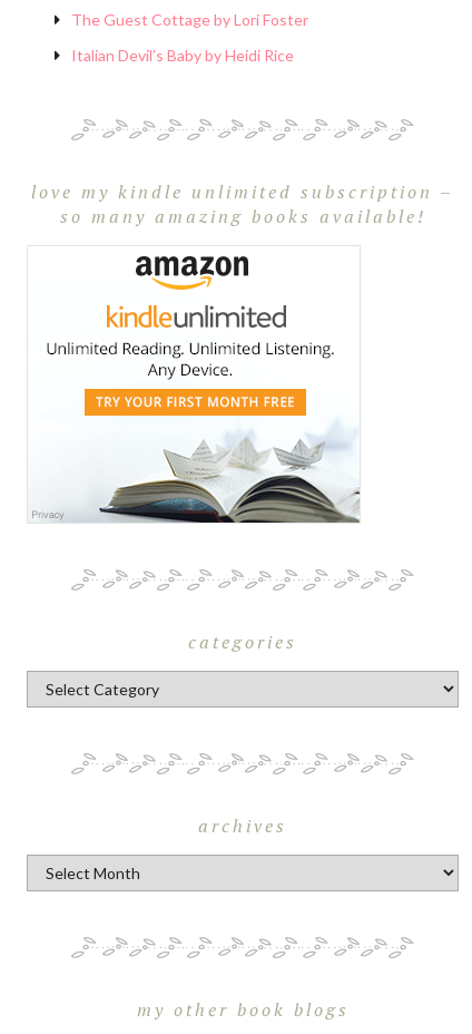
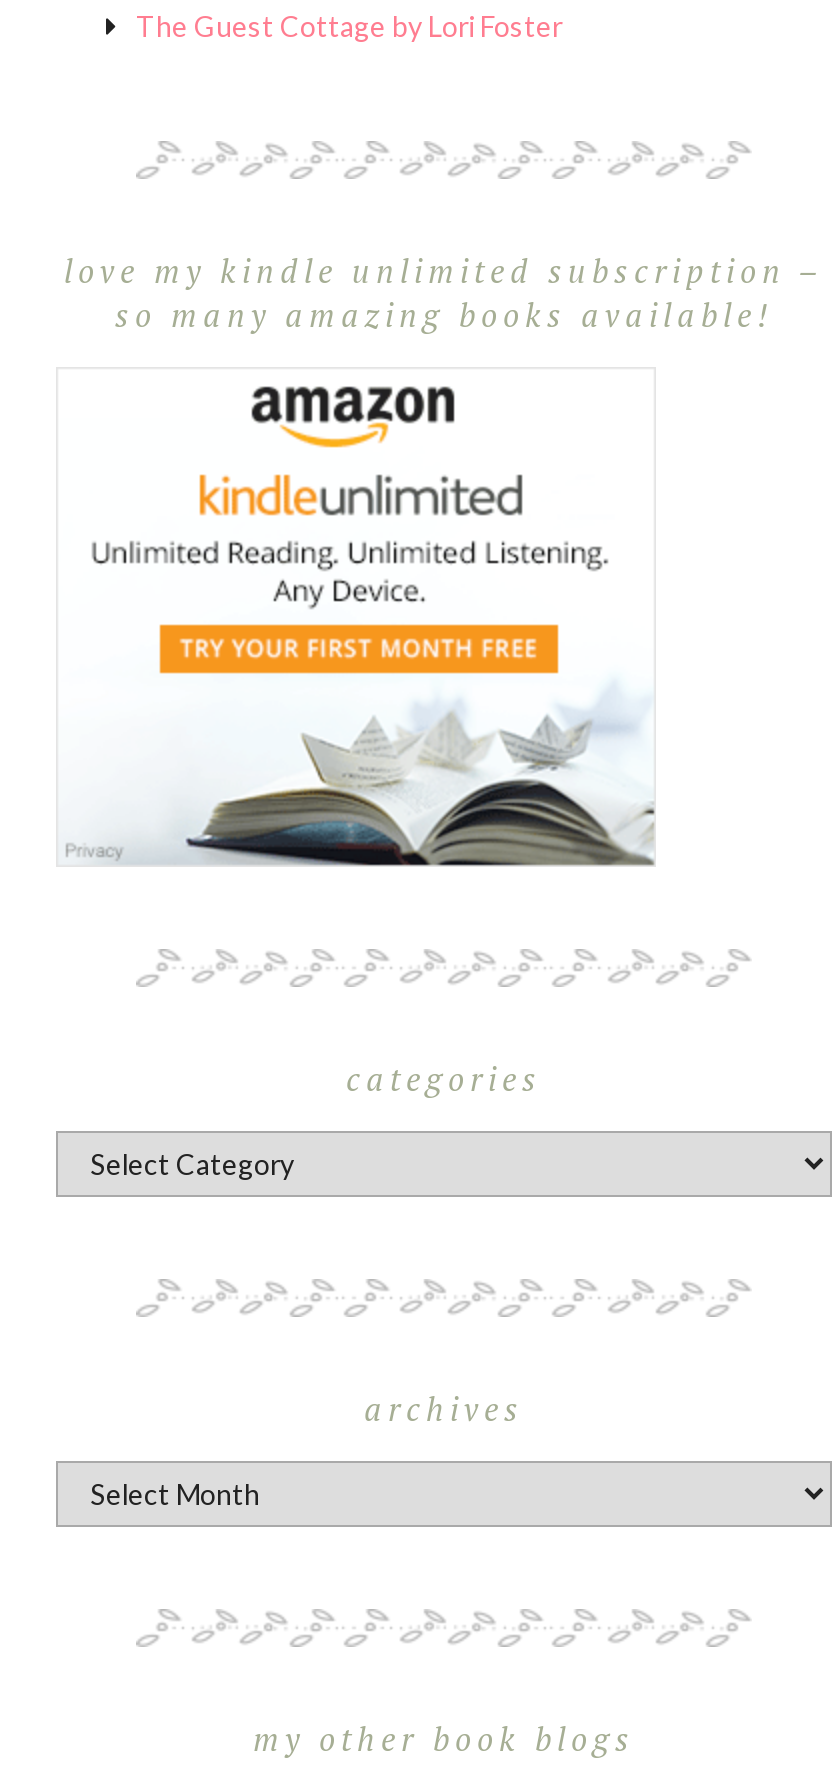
- Italian Devil’s Baby by Heidi Rice
